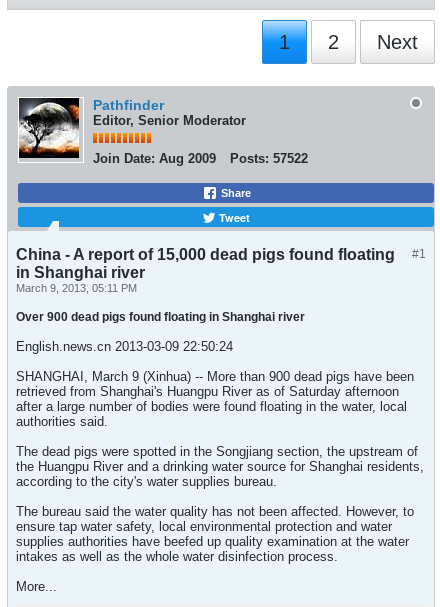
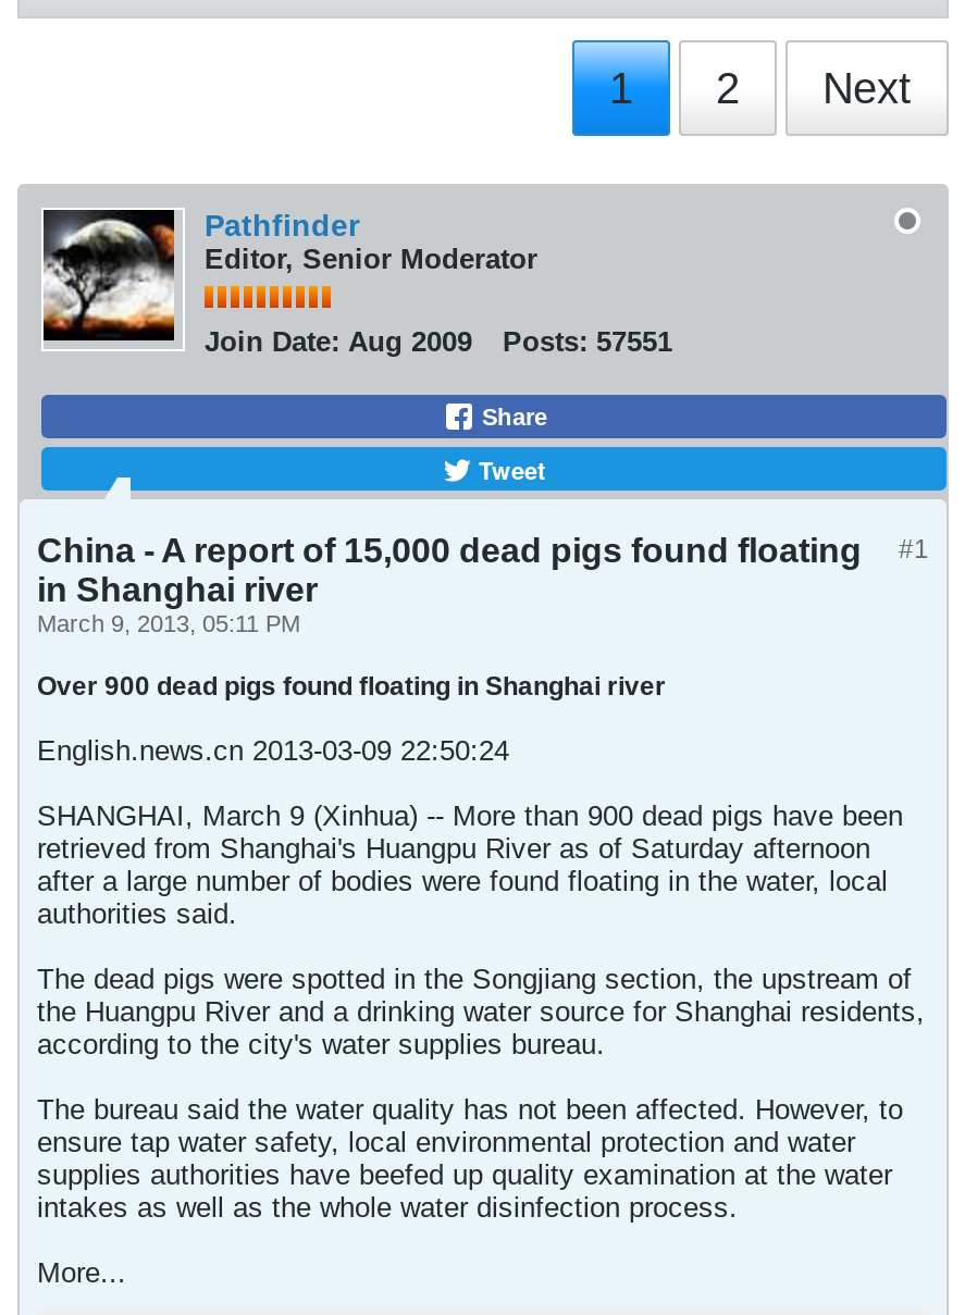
- Join Date: Aug 2009 Posts: 57522
+ Join Date: Aug 2009 Posts: 57551
